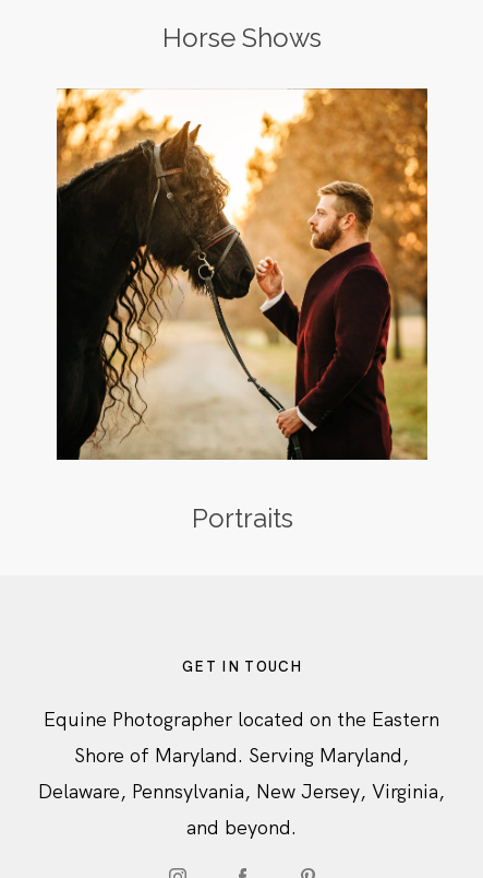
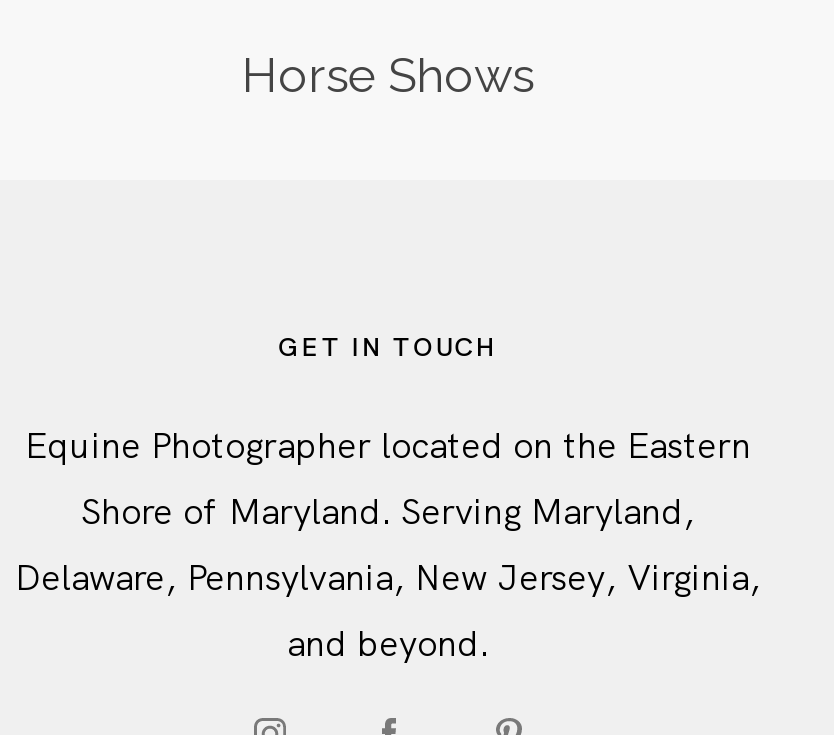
- [image]
- Portraits
